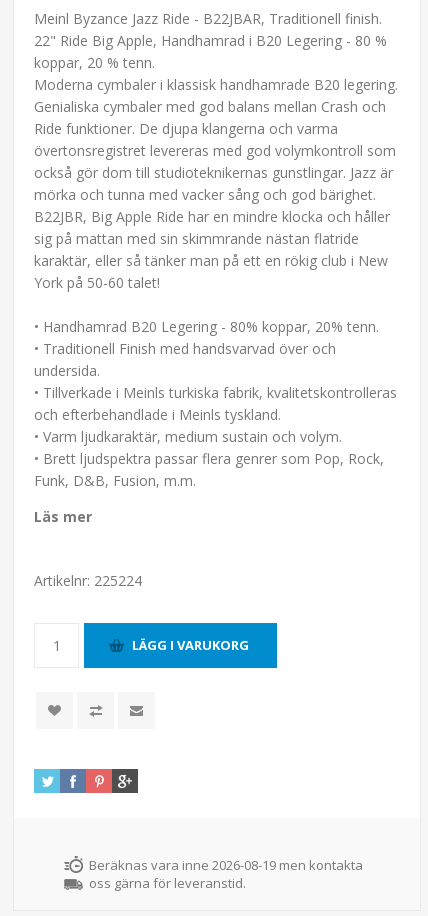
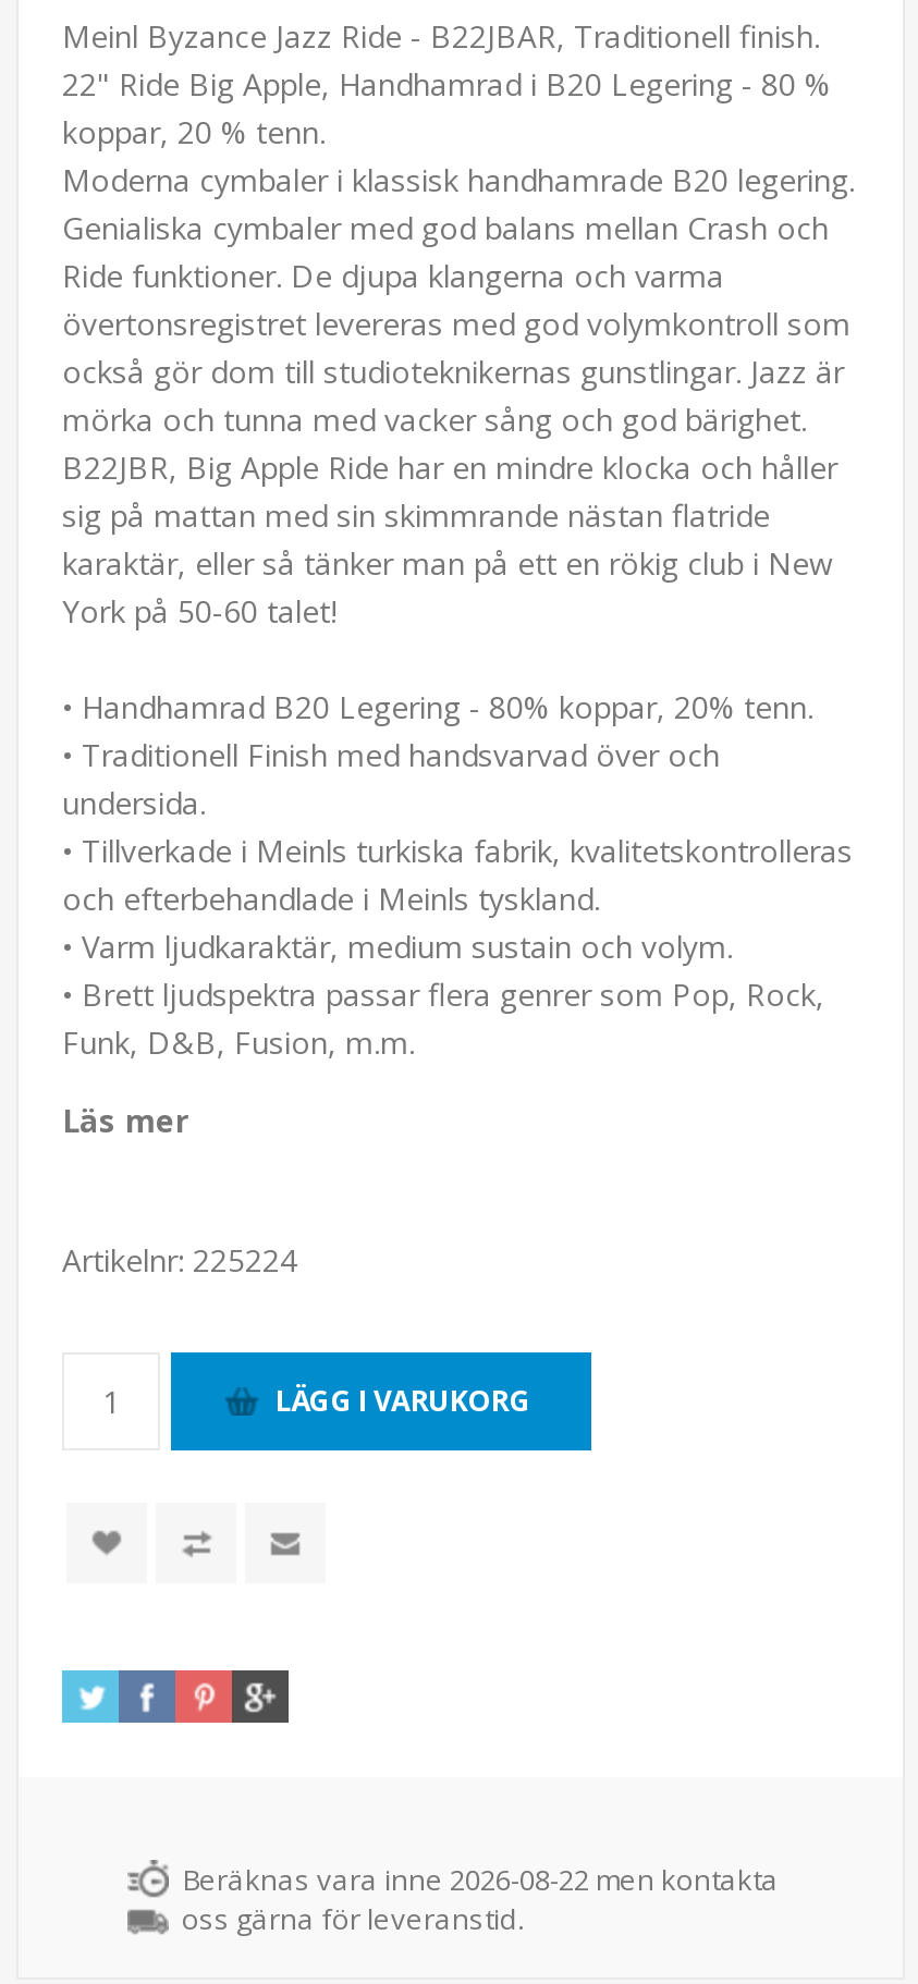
- Beräknas vara inne 2026-08-19 men kontakta
+ Beräknas vara inne 2026-08-22 men kontakta
